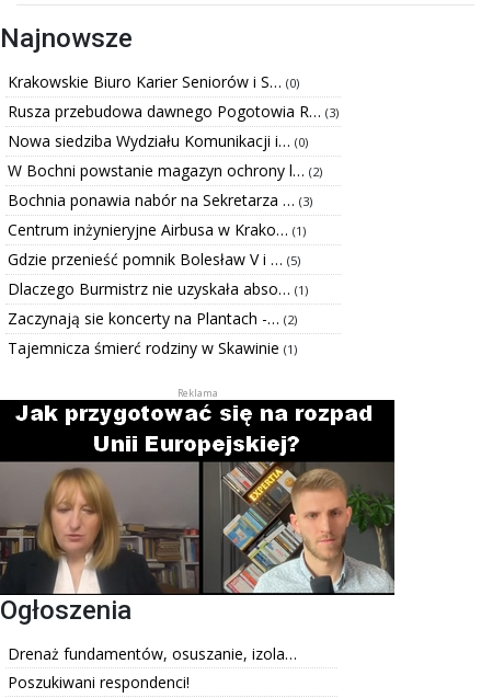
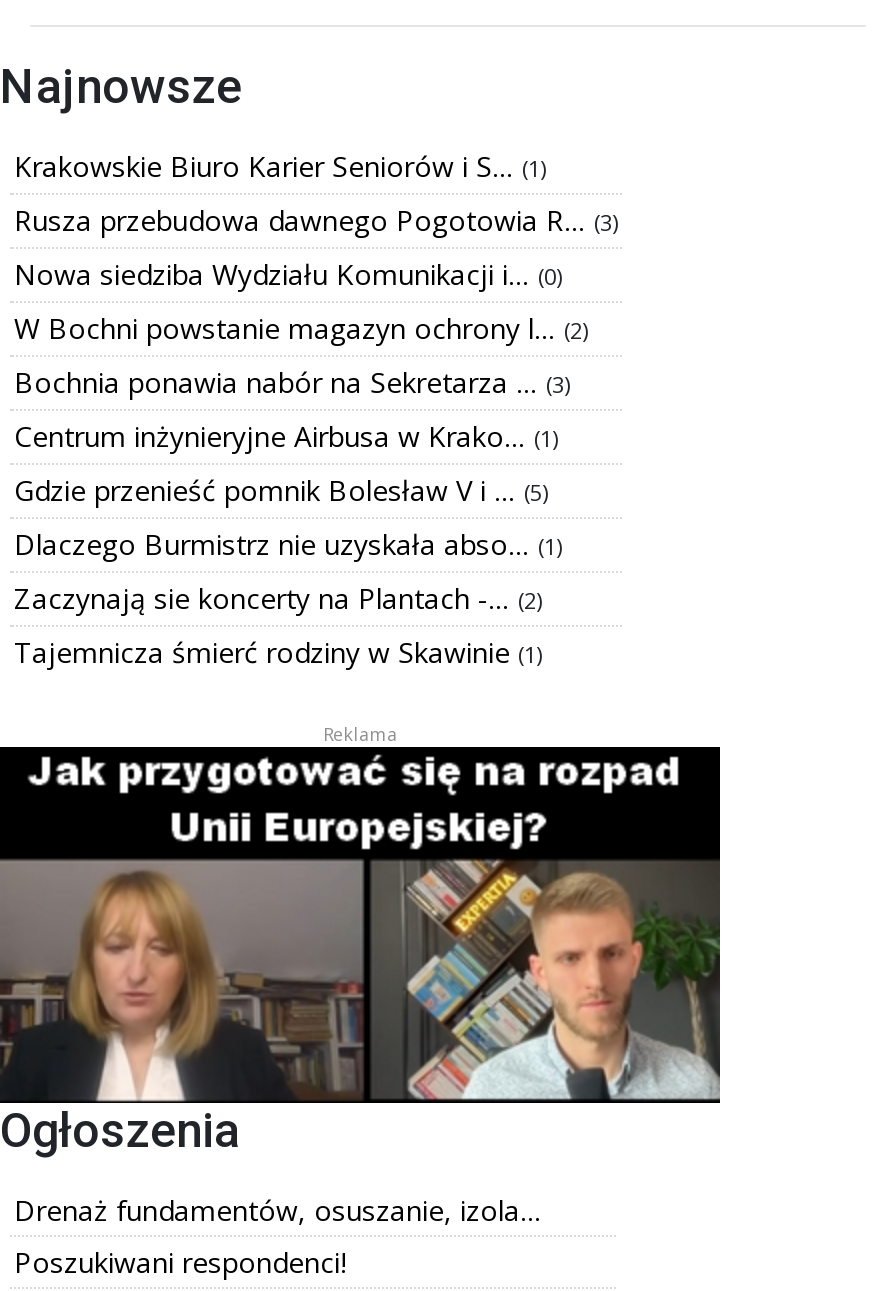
- Krakowskie Biuro Karier Seniorów i S… (0)
+ Krakowskie Biuro Karier Seniorów i S… (1)
